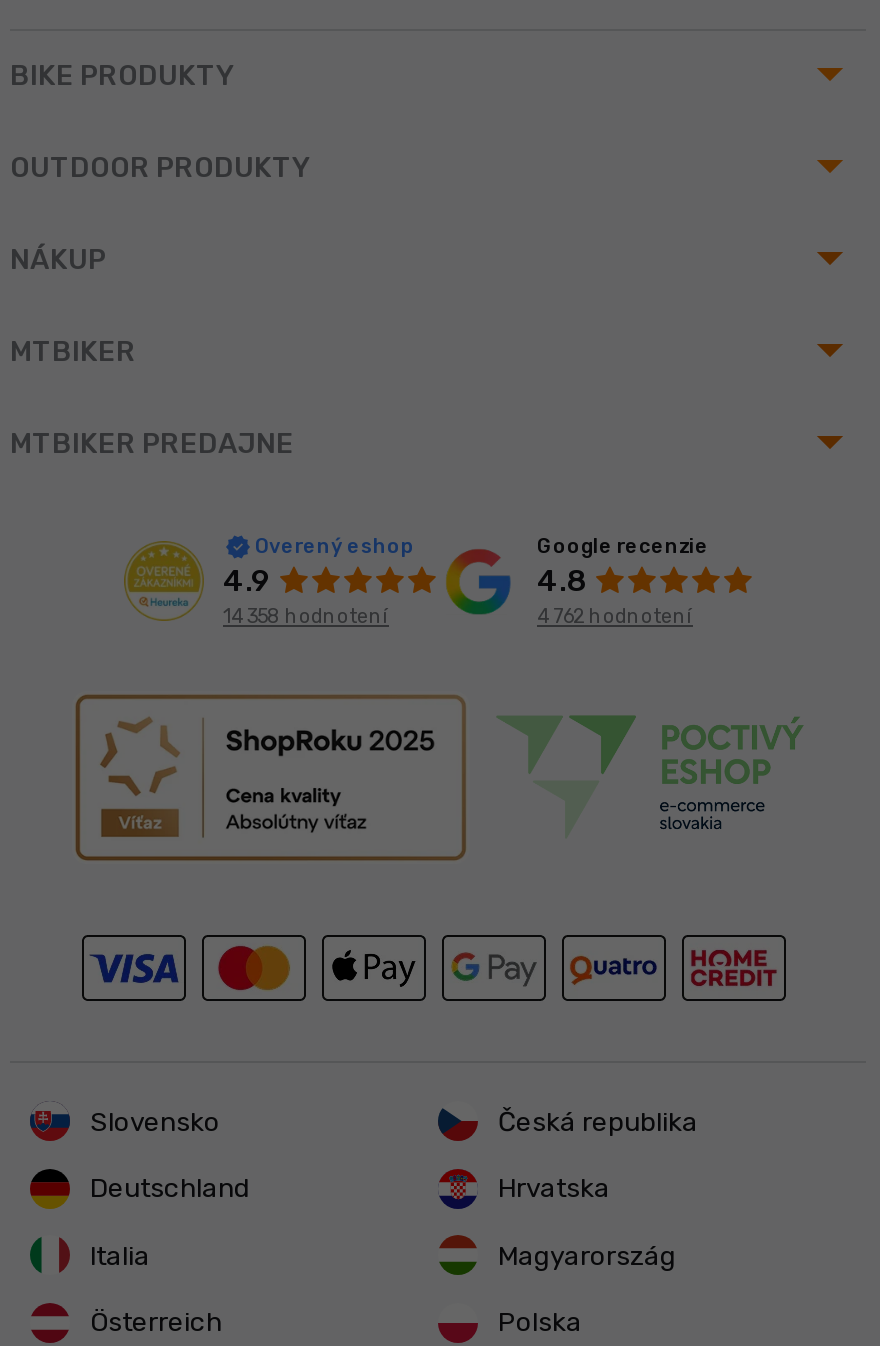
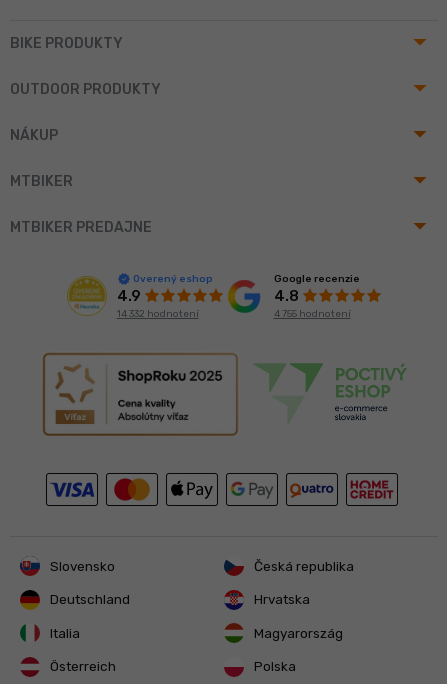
- 14 358 hodnotení
+ 14 332 hodnotení

- 4 762 hodnotení
+ 4 755 hodnotení
